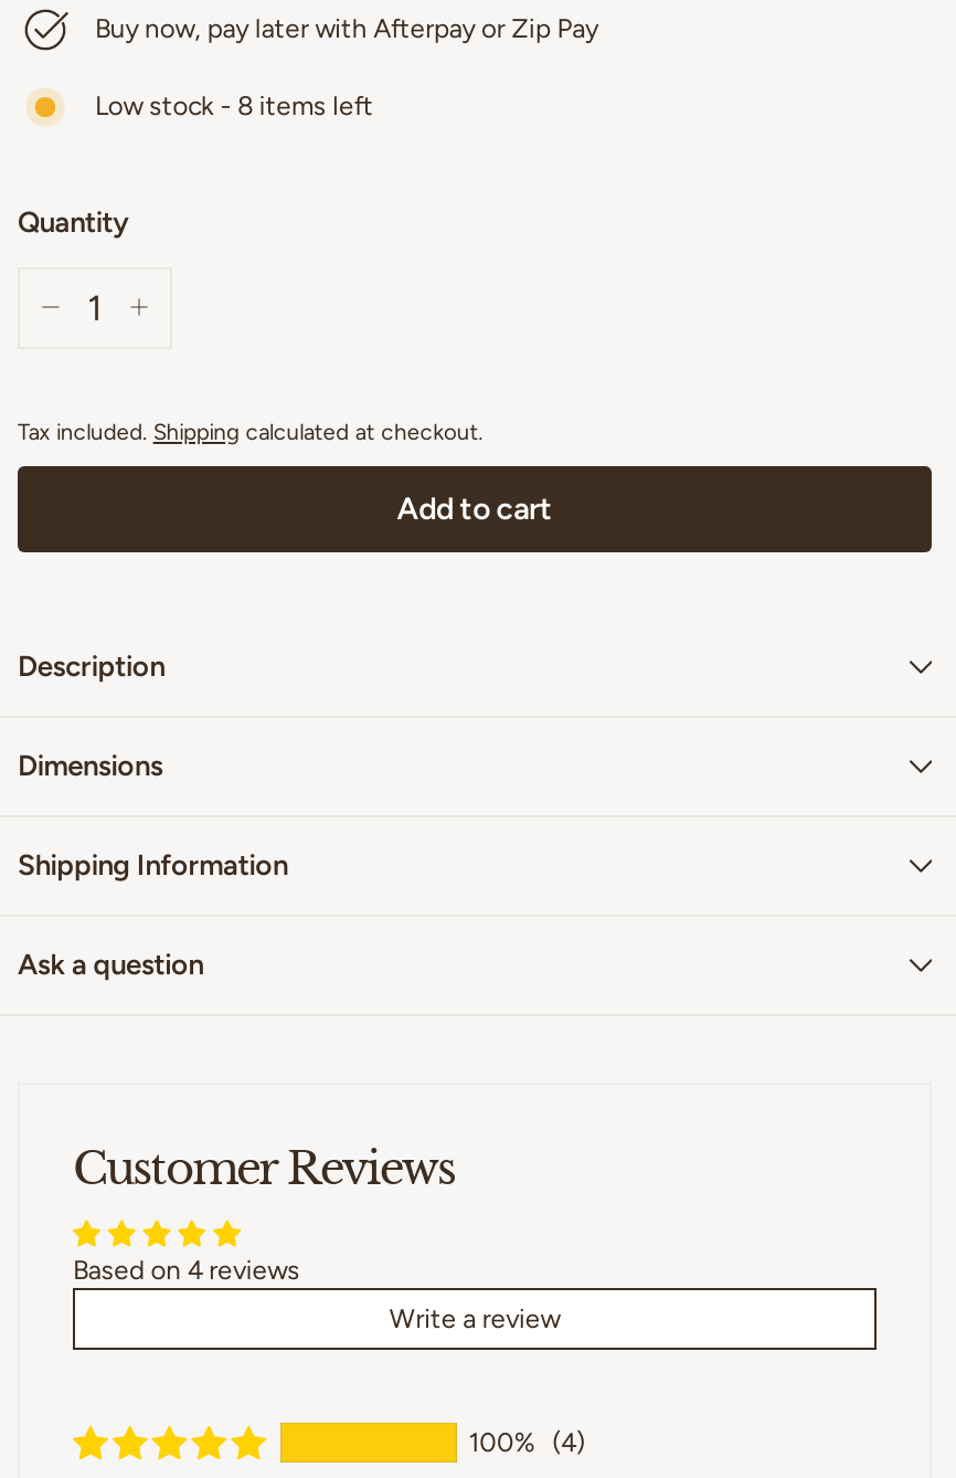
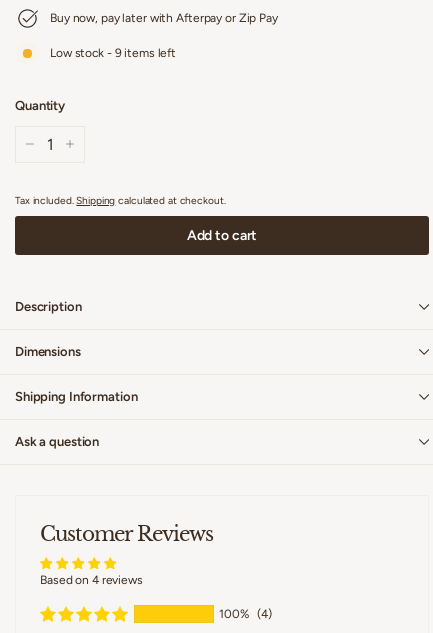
- Low stock - 8 items left
+ Low stock - 9 items left

- Write a review
